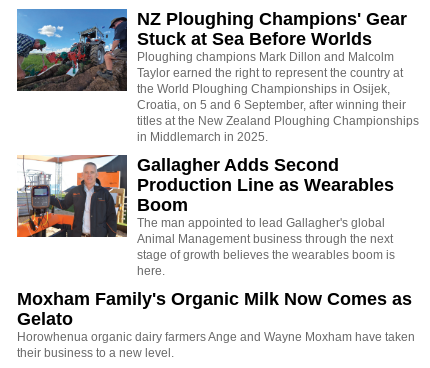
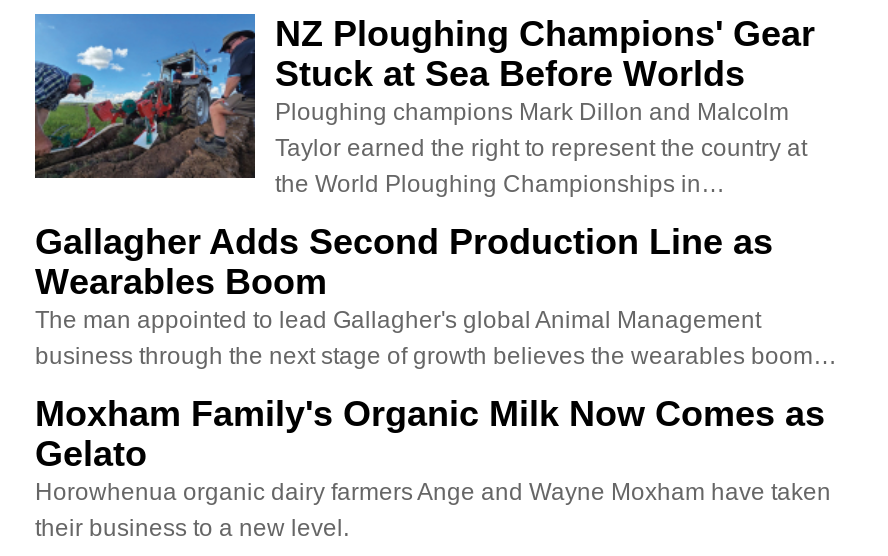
- the World Ploughing Championships in Osijek,
- Croatia, on 5 and 6 September, after winning their
- titles at the New Zealand Ploughing Championships
- in Middlemarch in 2025.
+ the World Ploughing Championships in…

- Gallagher Adds Second
- Production Line as Wearables
- Boom
- The man appointed to lead Gallagher's global
- Animal Management business through the next
- stage of growth believes the wearables boom is
- here.
+ Gallagher Adds Second Production Line as
+ Wearables Boom
+ The man appointed to lead Gallagher's global Animal Management
+ business through the next stage of growth believes the wearables boom…
